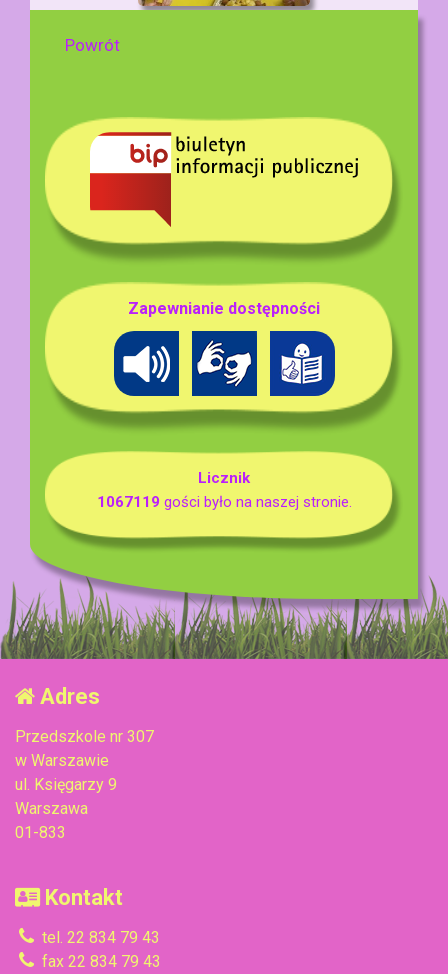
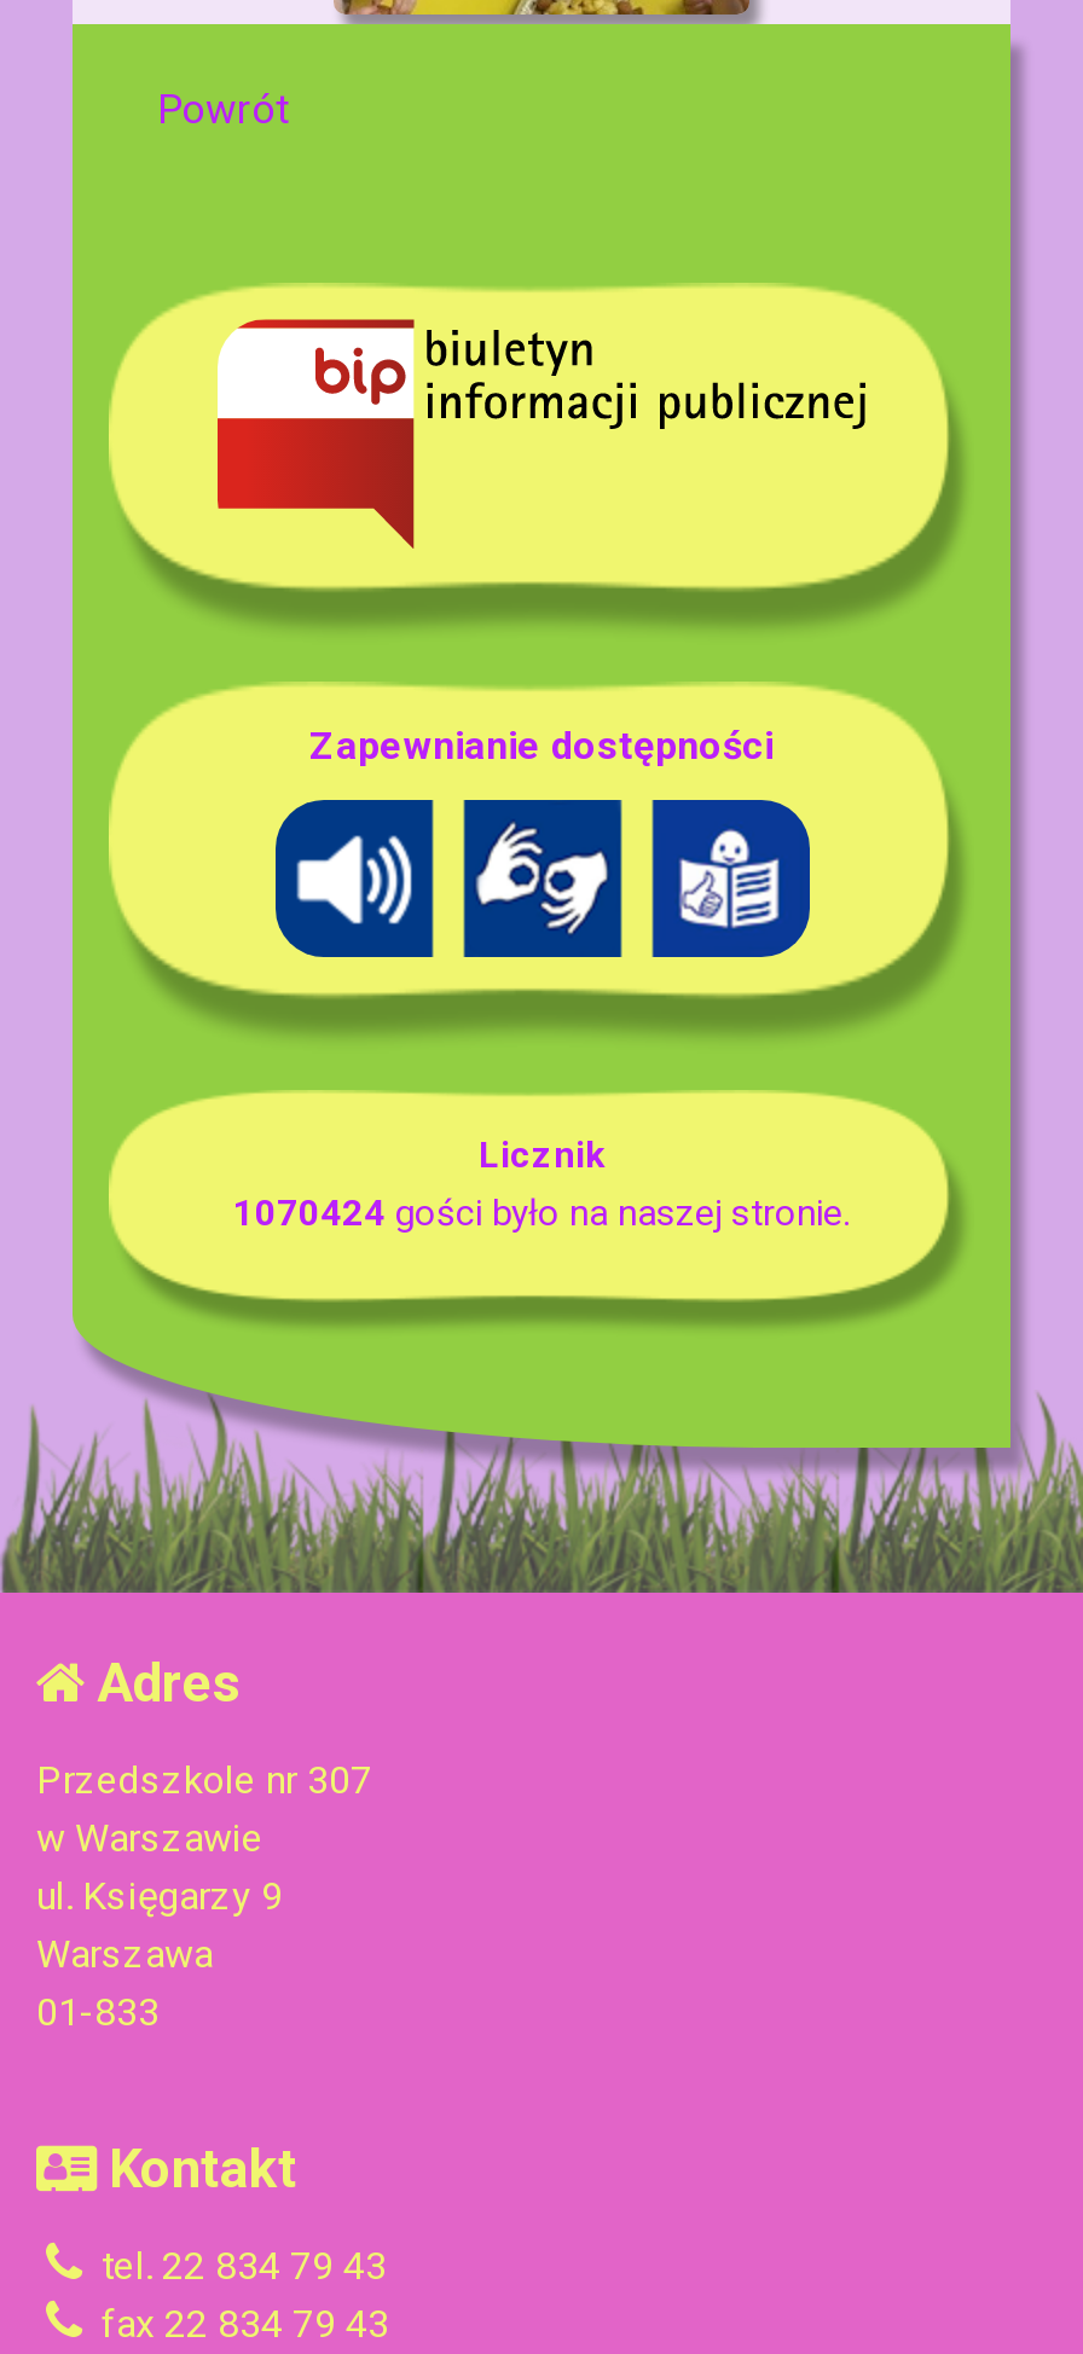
- 1067119 gości było na naszej stronie.
+ 1070424 gości było na naszej stronie.
